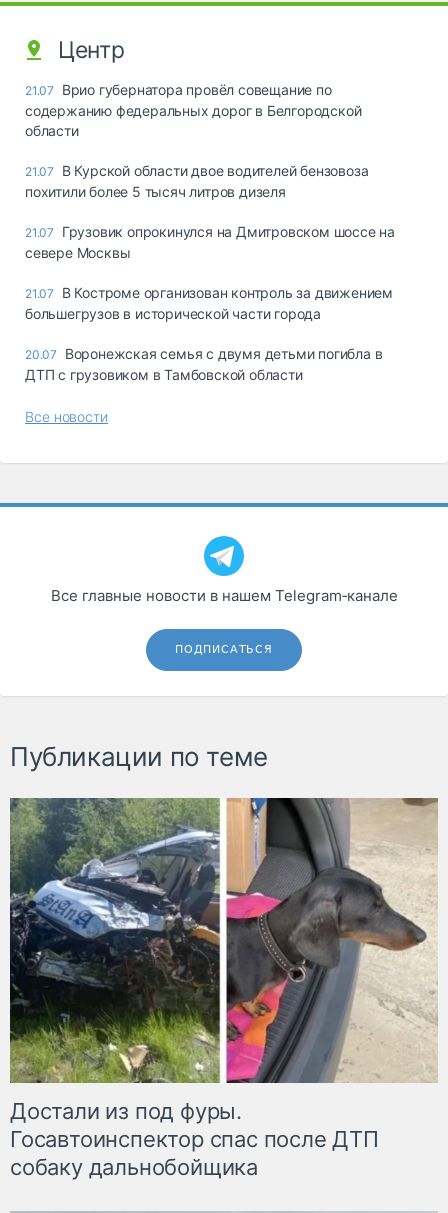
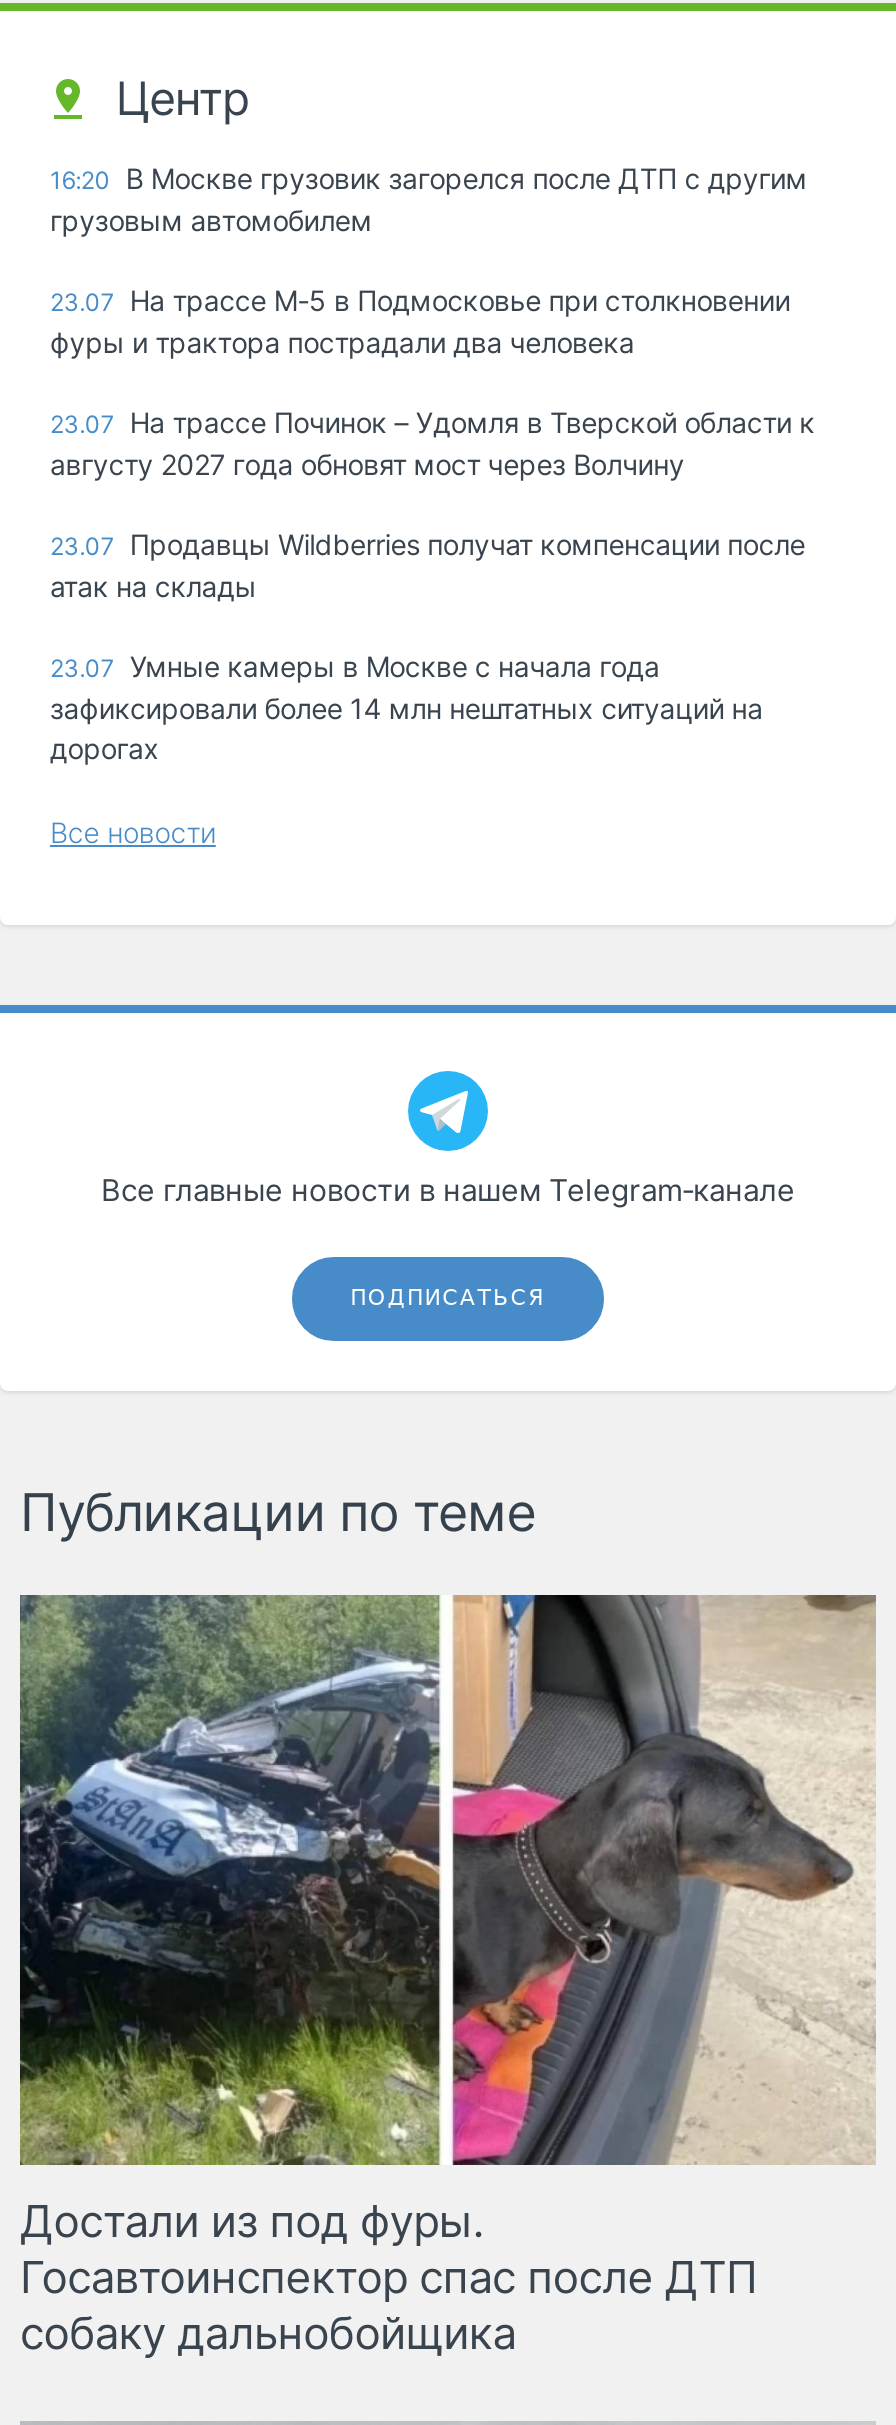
- 21.07 Врио губернатора провёл совещание по
- содержанию федеральных дорог в Белгородской
- области
+ 16:20 В Москве грузовик загорелся после ДТП с другим
+ грузовым автомобилем

- 21.07 В Курской области двое водителей бензовоза
- похитили более 5 тысяч литров дизеля
+ 23.07 На трассе М-5 в Подмосковье при столкновении
+ фуры и трактора пострадали два человека

- 21.07 Грузовик опрокинулся на Дмитровском шоссе на
- севере Москвы
+ 23.07 На трассе Починок – Удомля в Тверской области к
+ августу 2027 года обновят мост через Волчину

- 21.07 В Костроме организован контроль за движением
- большегрузов в исторической части города
+ 23.07 Продавцы Wildberries получат компенсации после
+ атак на склады

- 20.07 Воронежская семья с двумя детьми погибла в
- ДТП с грузовиком в Тамбовской области
+ 23.07 Умные камеры в Москве с начала года
+ зафиксировали более 14 млн нештатных ситуаций на
+ дорогах
